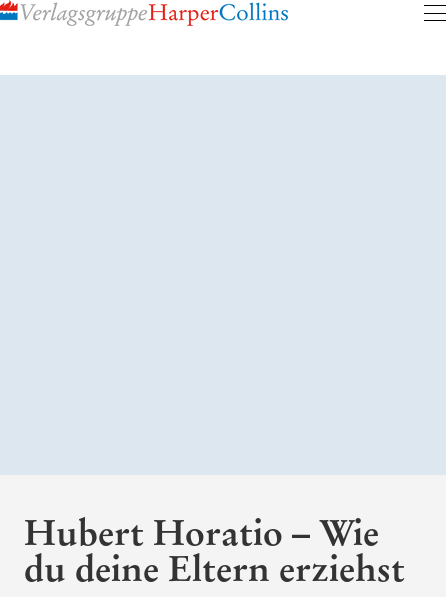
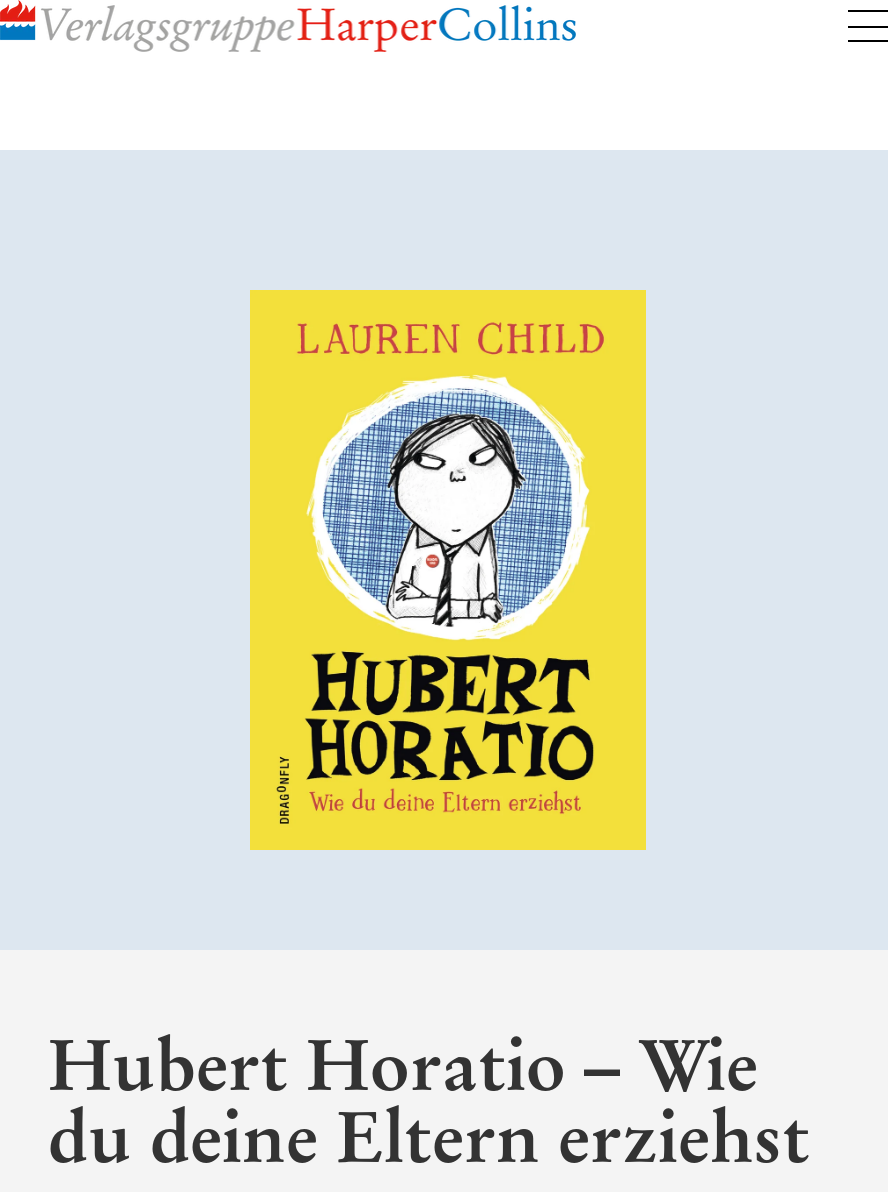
+ [image]
